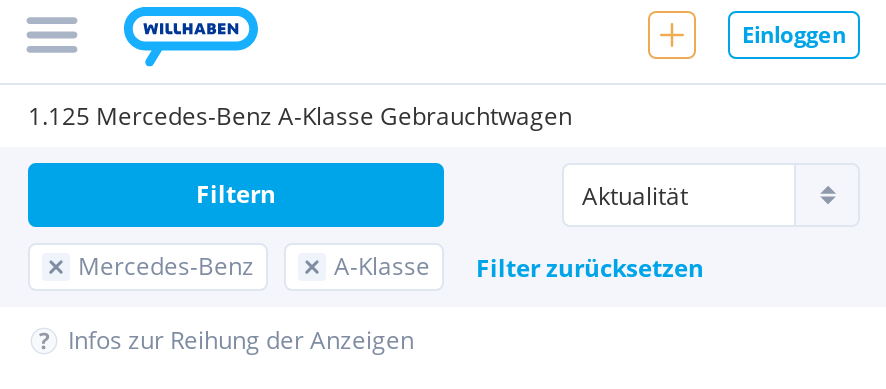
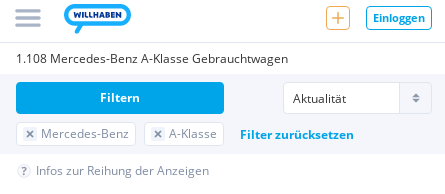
- 1.125 Mercedes-Benz A-Klasse Gebrauchtwagen
+ 1.108 Mercedes-Benz A-Klasse Gebrauchtwagen
